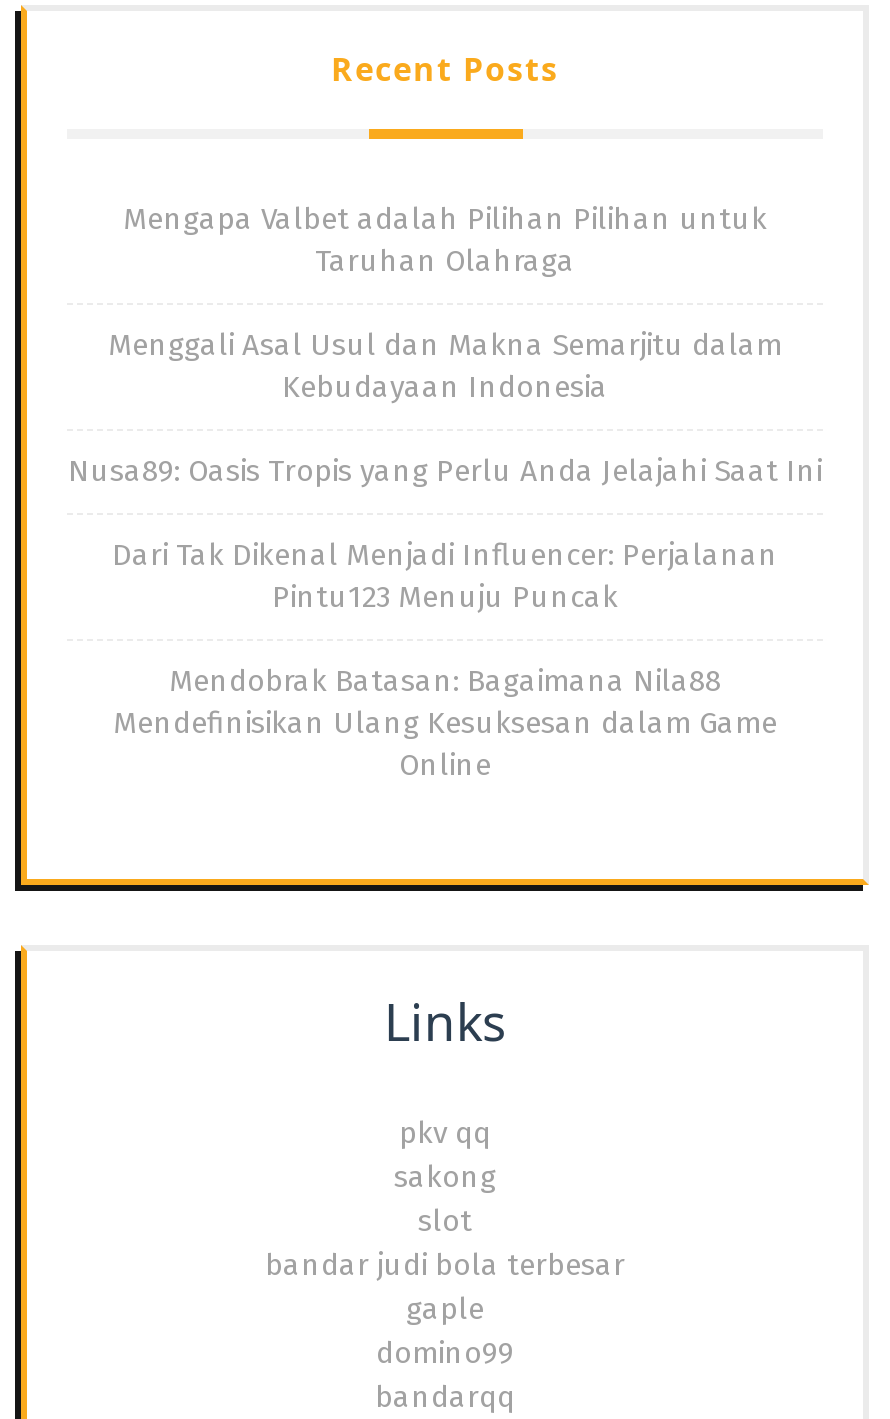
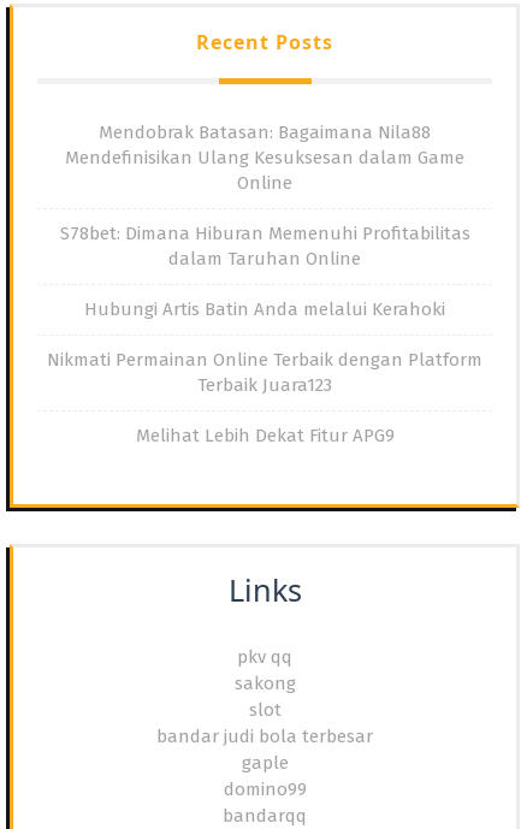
- Mengapa Valbet adalah Pilihan Pilihan untuk
- Taruhan Olahraga
- Menggali Asal Usul dan Makna Semarjitu dalam
- Kebudayaan Indonesia
- Nusa89: Oasis Tropis yang Perlu Anda Jelajahi Saat Ini
- Dari Tak Dikenal Menjadi Influencer: Perjalanan
- Pintu123 Menuju Puncak

moved up: Mendobrak Batasan: Bagaimana Nila88 | Mendefinisikan Ulang Kesuksesan dalam Game | Online

+ S78bet: Dimana Hiburan Memenuhi Profitabilitas
+ dalam Taruhan Online
+ Hubungi Artis Batin Anda melalui Kerahoki
+ Nikmati Permainan Online Terbaik dengan Platform
+ Terbaik Juara123
+ Melihat Lebih Dekat Fitur APG9
